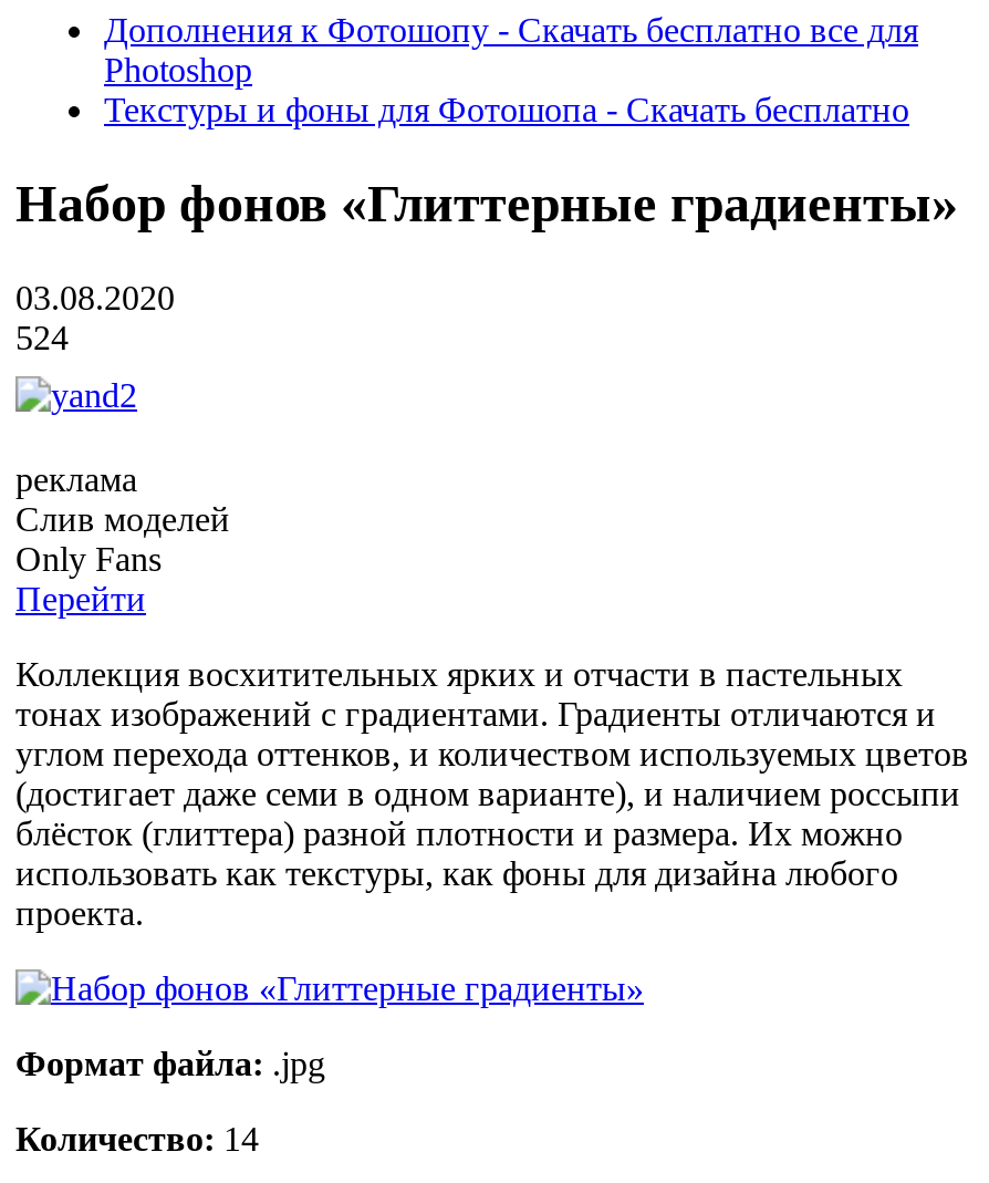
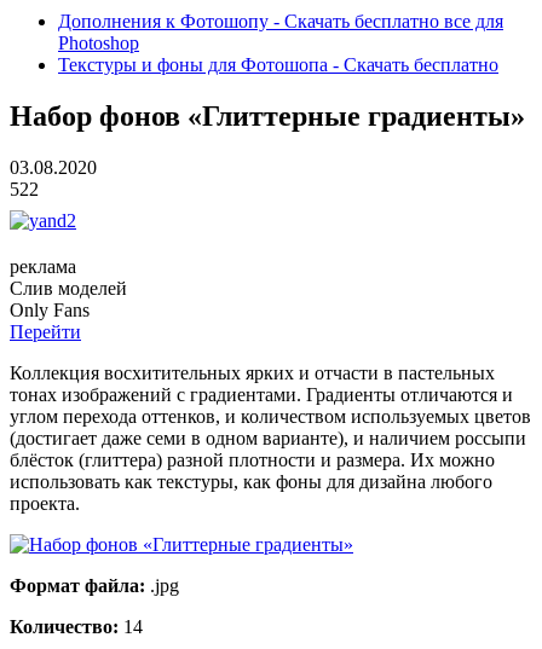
- 524
+ 522
